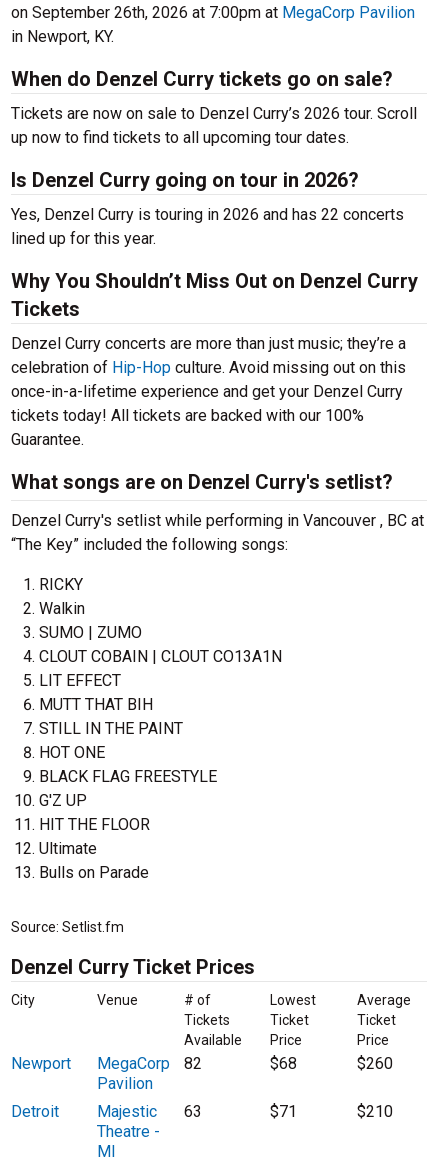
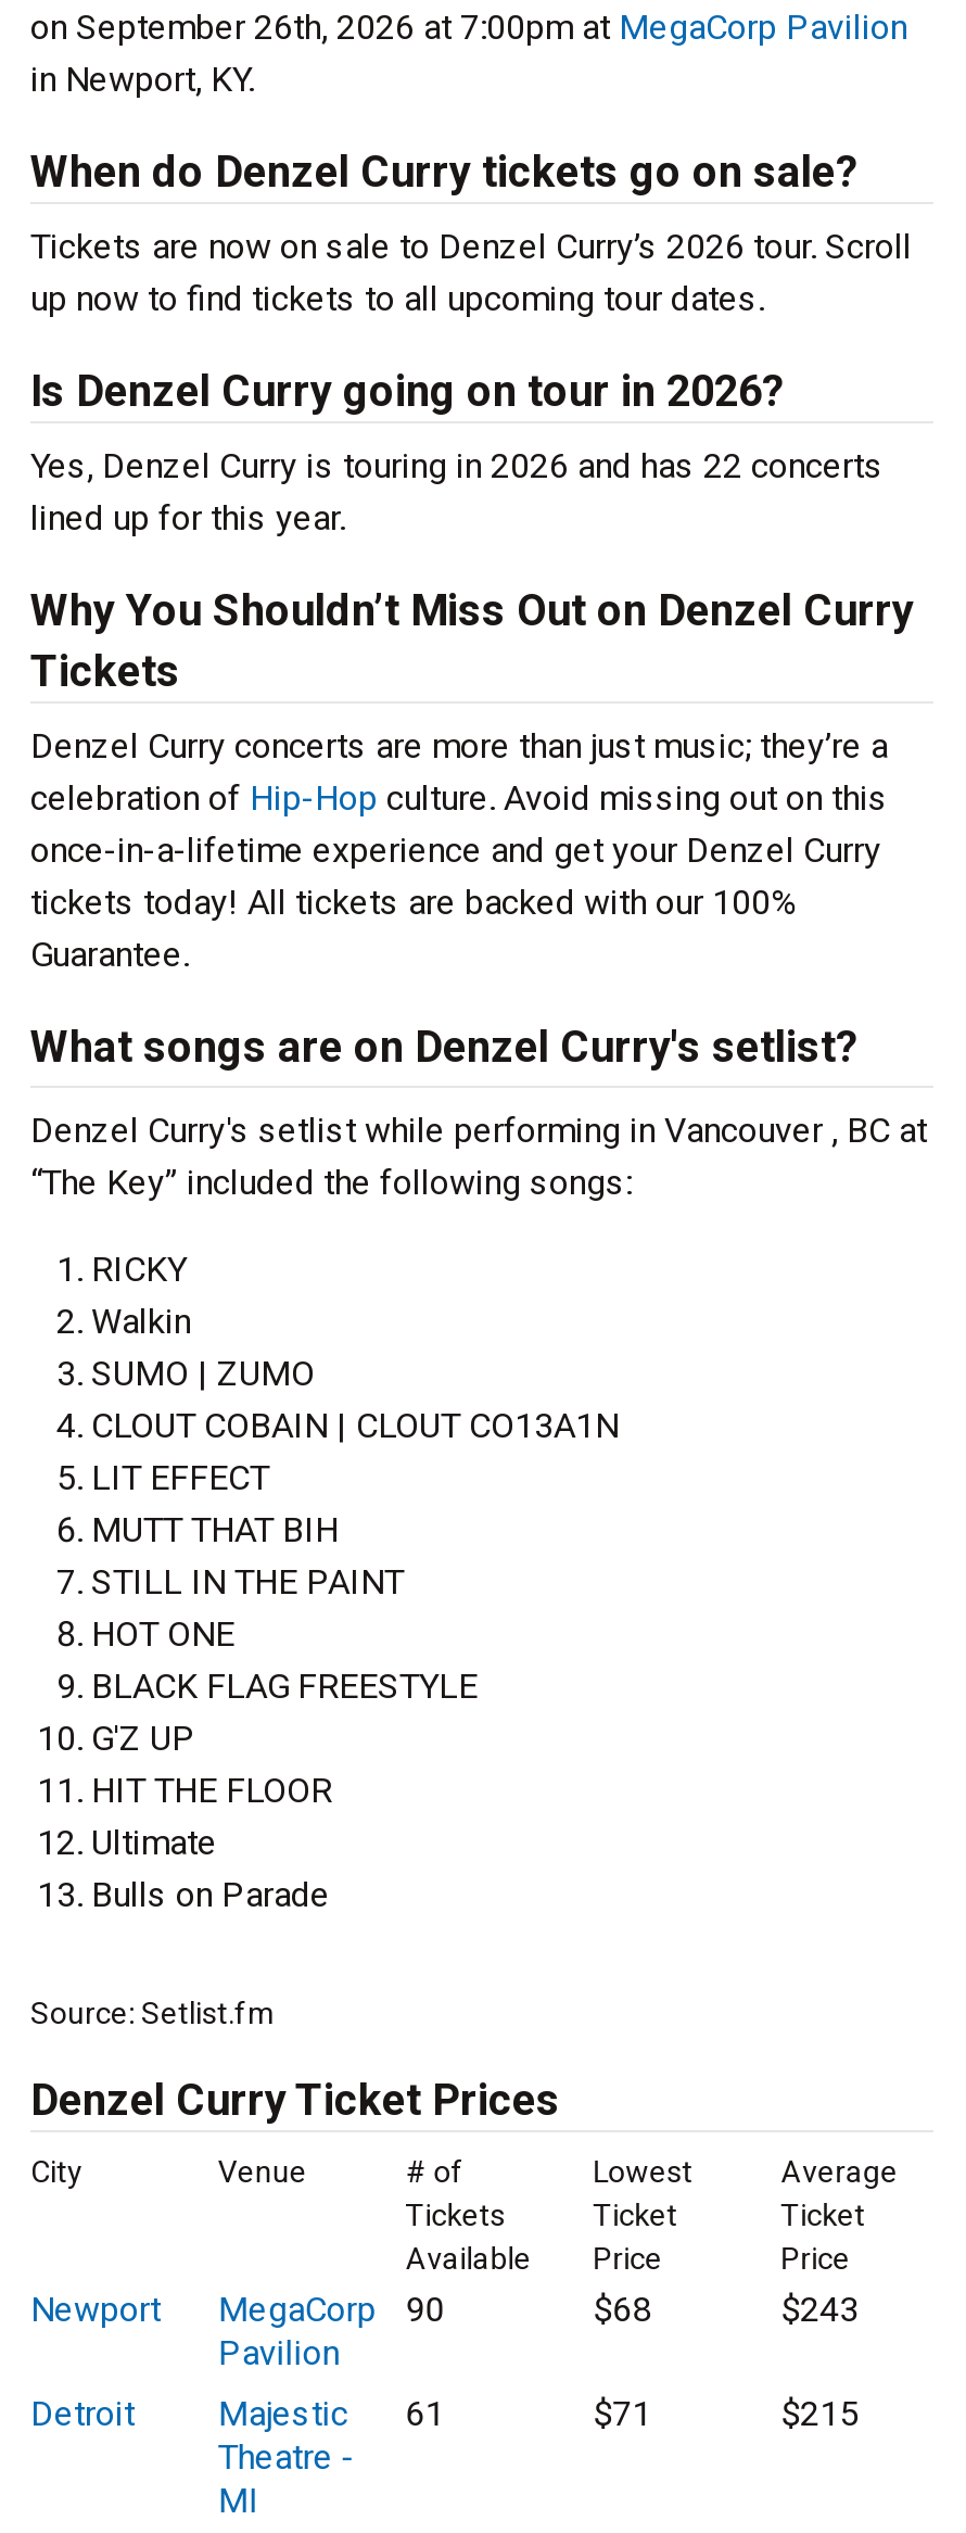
- Newport MegaCorp 82
+ Newport MegaCorp 90

- $260
+ $243

- Majestic 63
+ Majestic 61

- $210
+ $215
